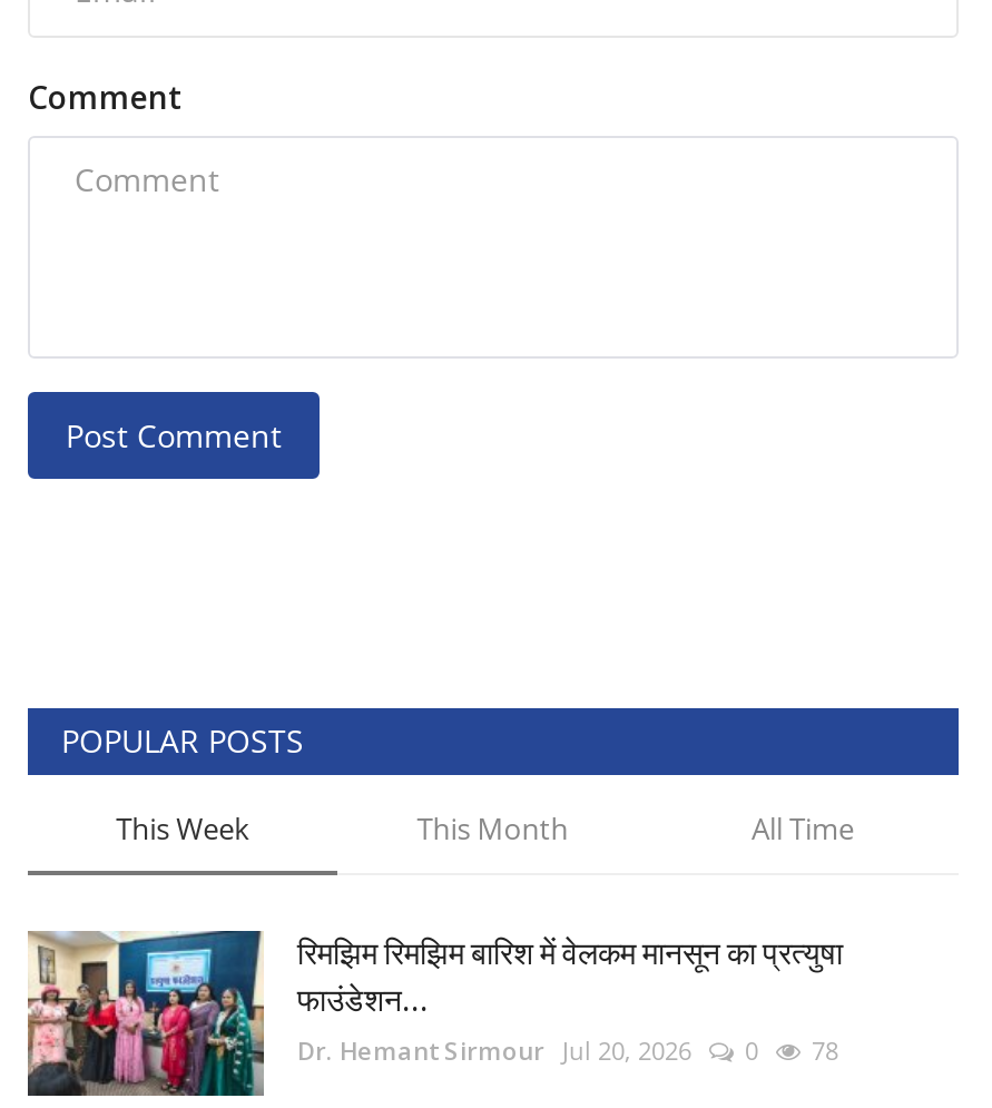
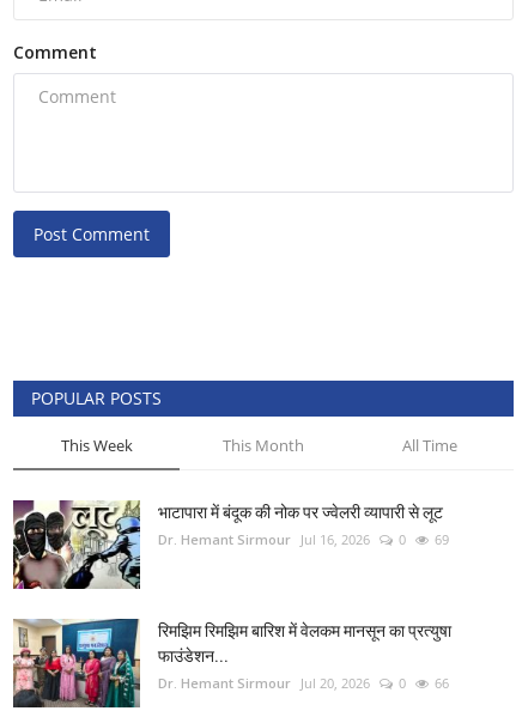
+ [image]
+ भाटापारा में बंदूक की नोक पर ज्वेलरी व्यापारी से लूट
+ Dr. Hemant Sirmour Jul 16, 2026
+ 0
+ 69

- Dr. Hemant Sirmour Jul 20, 2026 0 78
+ Dr. Hemant Sirmour Jul 20, 2026 0 66
